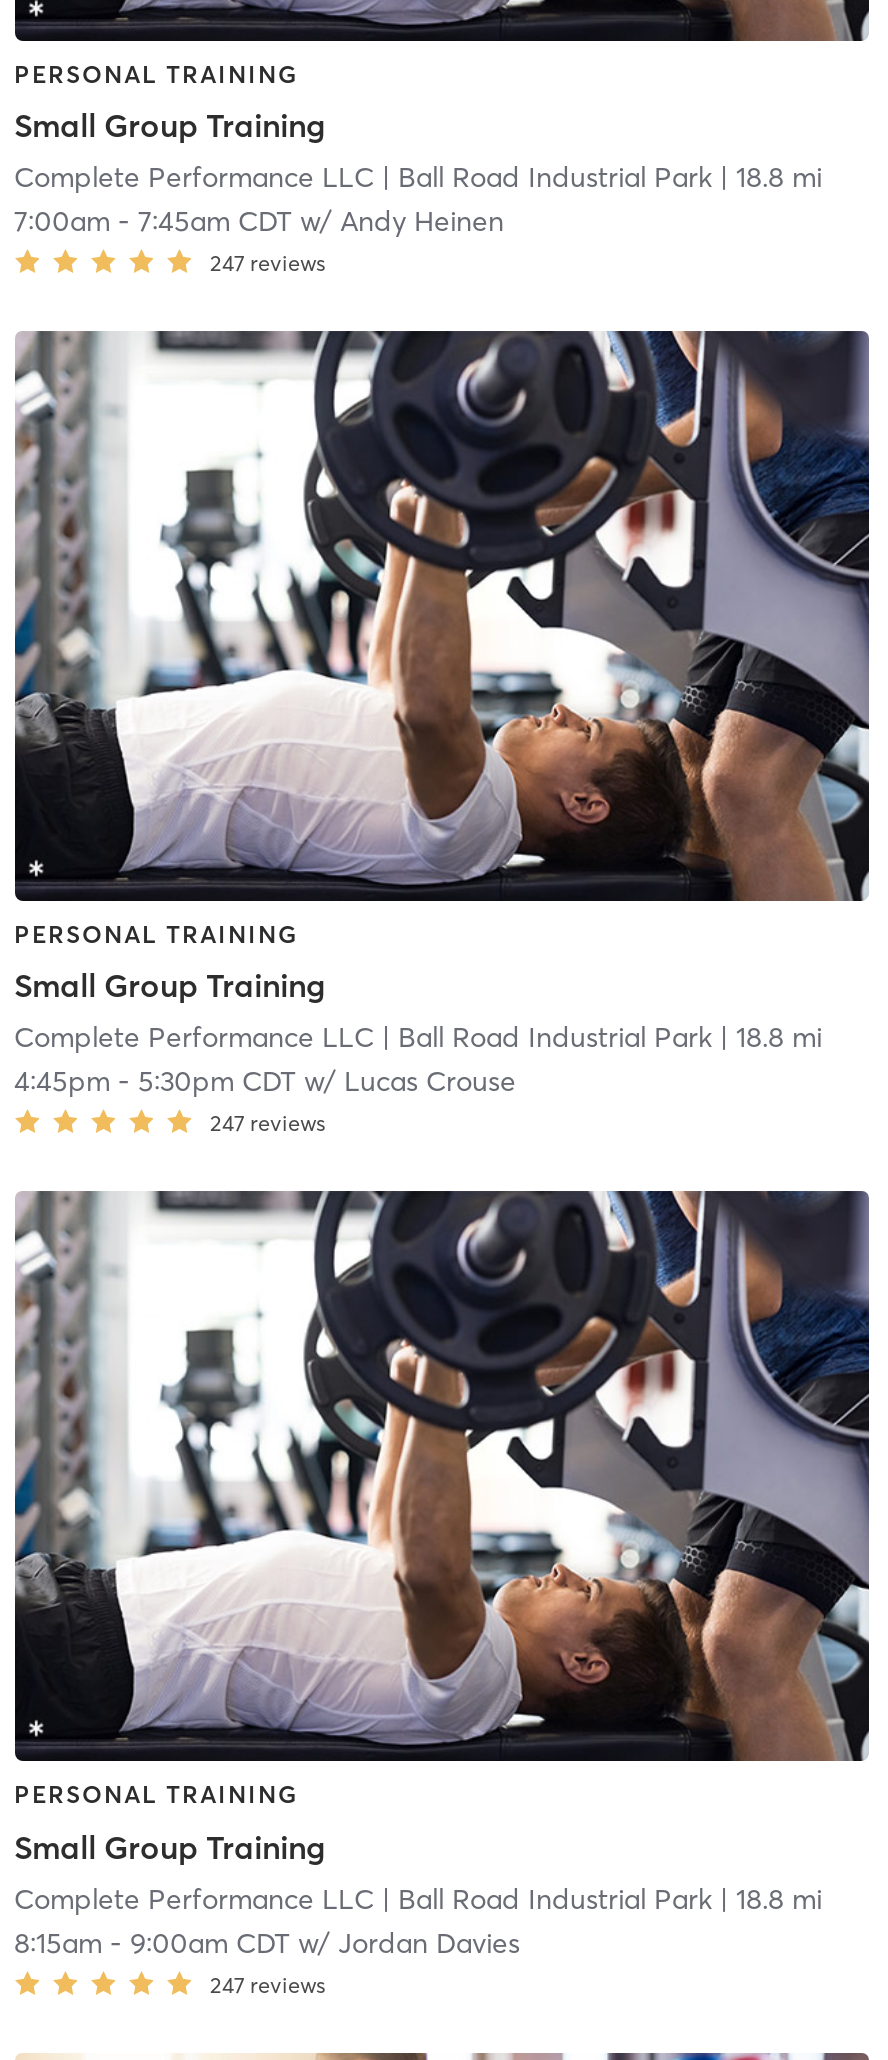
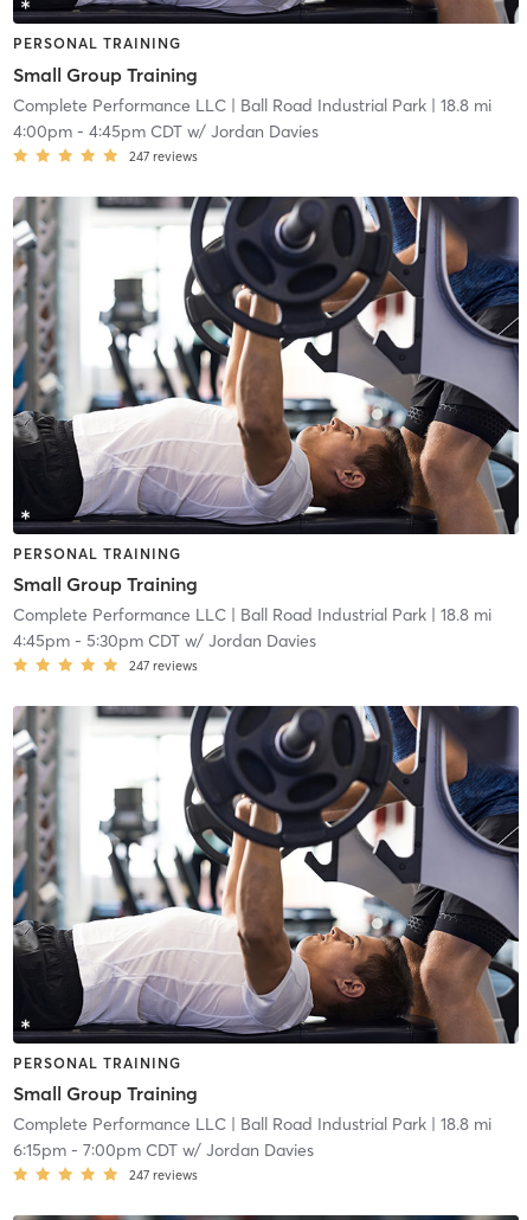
- 7:00am - 7:45am CDT w/ Andy Heinen
+ 4:00pm - 4:45pm CDT w/ Jordan Davies

- 4:45pm - 5:30pm CDT w/ Lucas Crouse
+ 4:45pm - 5:30pm CDT w/ Jordan Davies

- 8:15am - 9:00am CDT w/ Jordan Davies
+ 6:15pm - 7:00pm CDT w/ Jordan Davies
